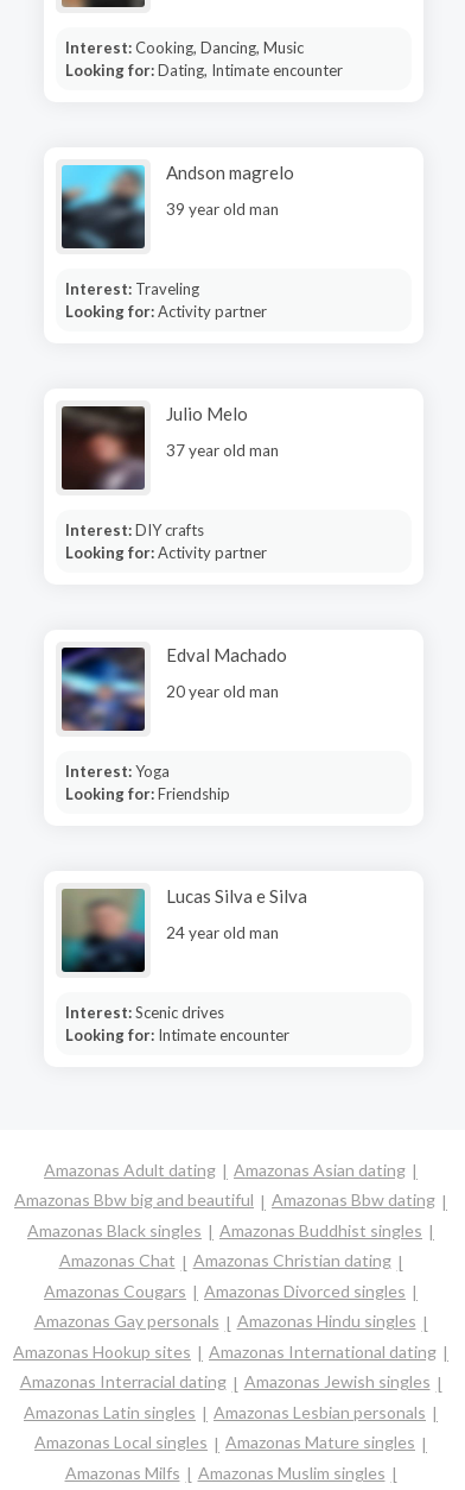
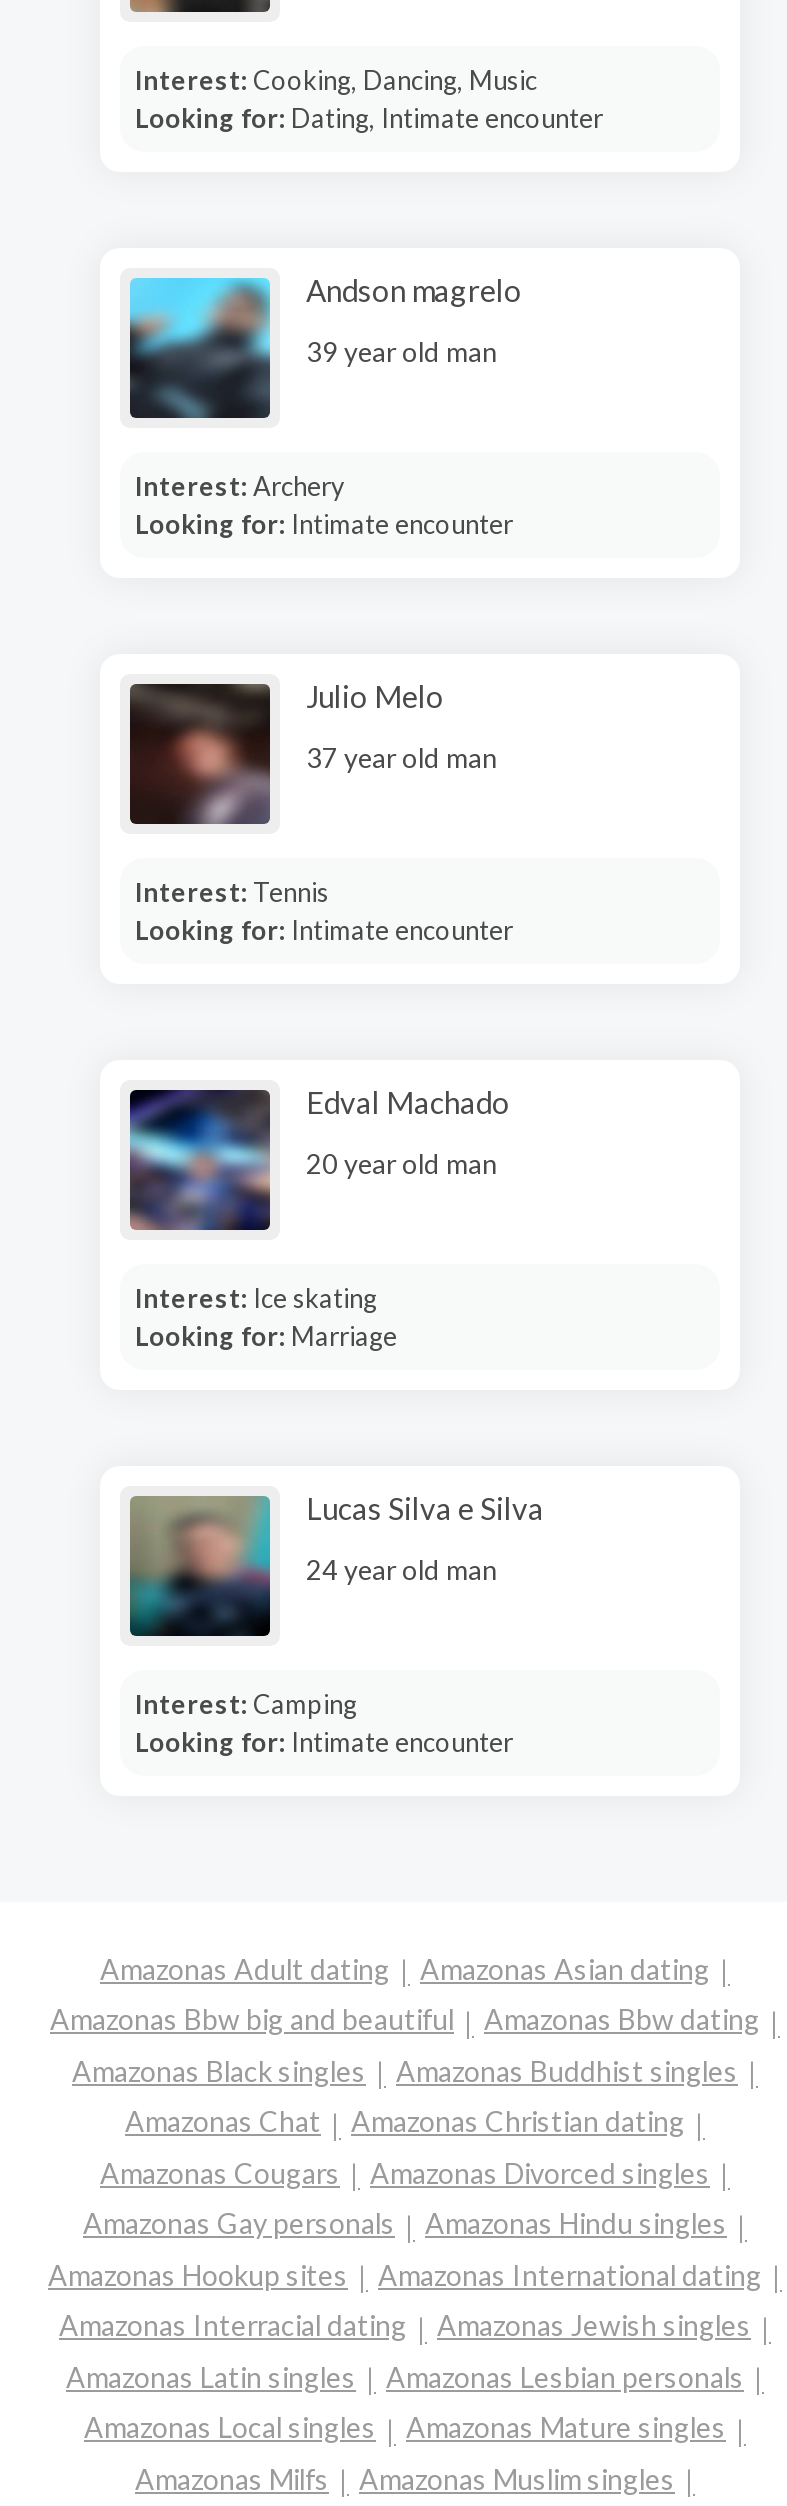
- Interest: Traveling
+ Interest: Archery

- Looking for: Activity partner
+ Looking for: Intimate encounter

- Interest: DIY crafts
- Looking for: Activity partner
+ Interest: Tennis
+ Looking for: Intimate encounter

- Interest: Yoga
- Looking for: Friendship
+ Interest: Ice skating
+ Looking for: Marriage

- Interest: Scenic drives
+ Interest: Camping
